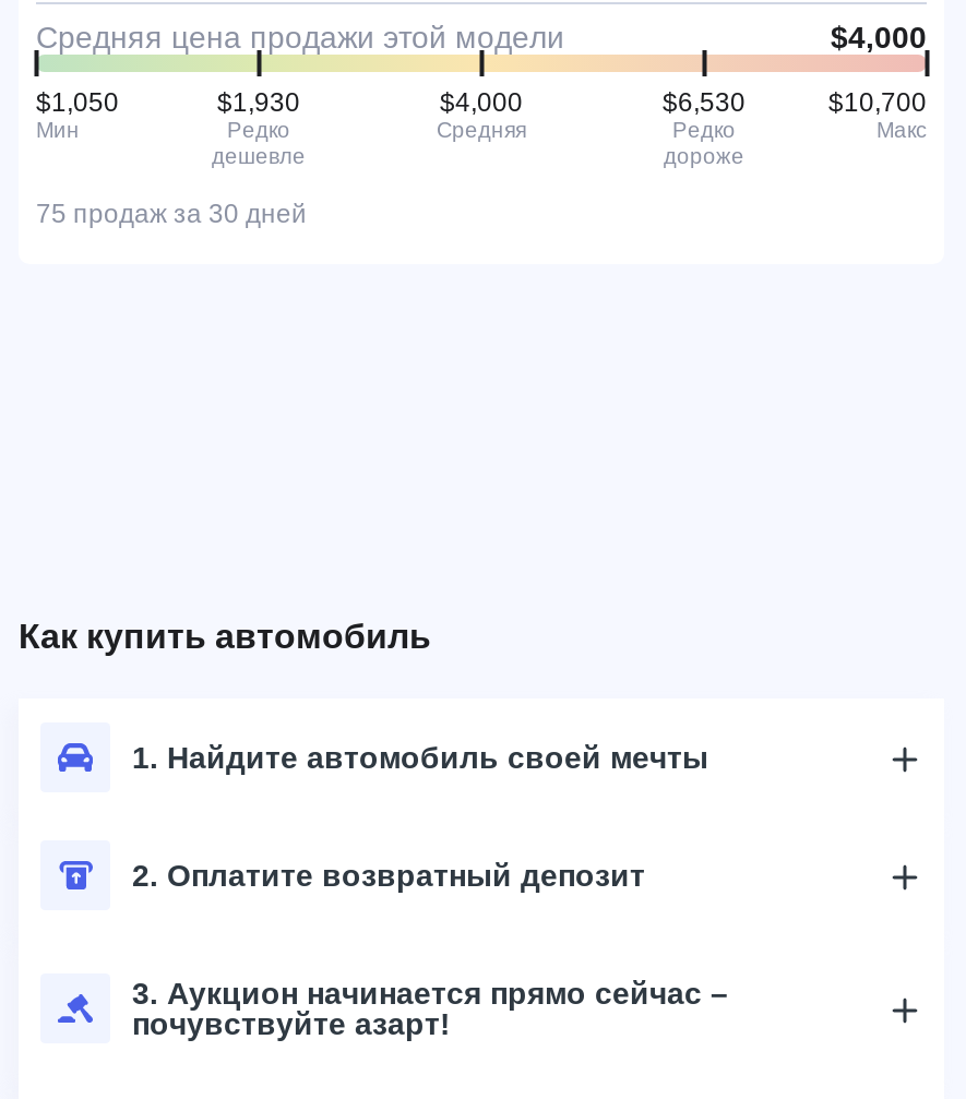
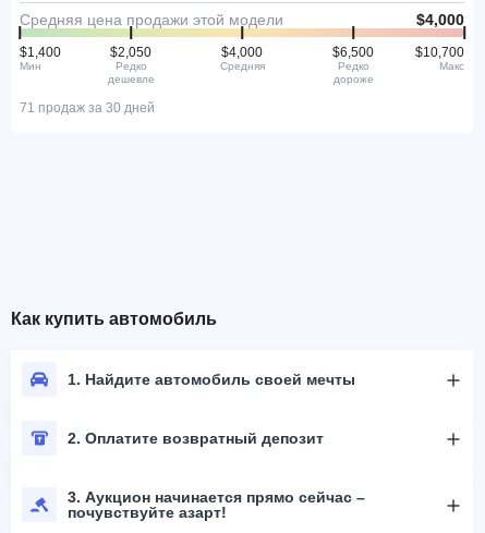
- $1,050
+ $1,400

- $1,930
+ $2,050

- $6,530
+ $6,500

- 75 продаж за 30 дней
+ 71 продаж за 30 дней
